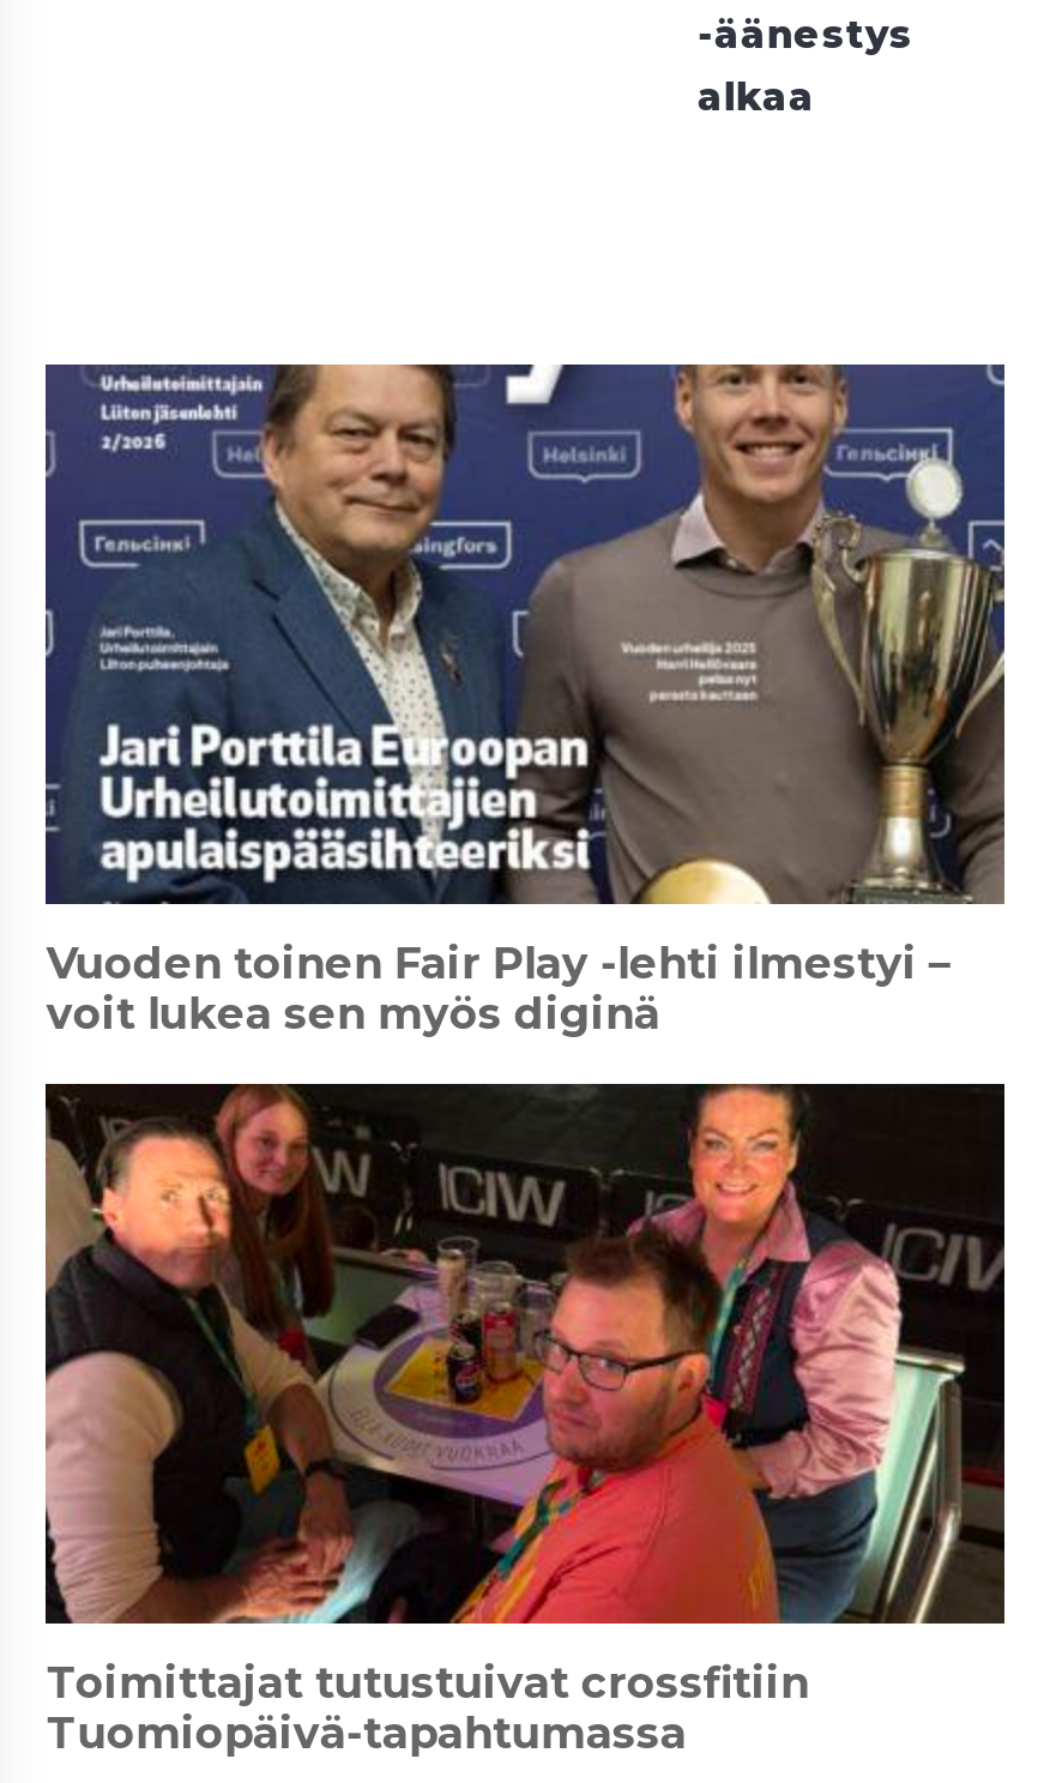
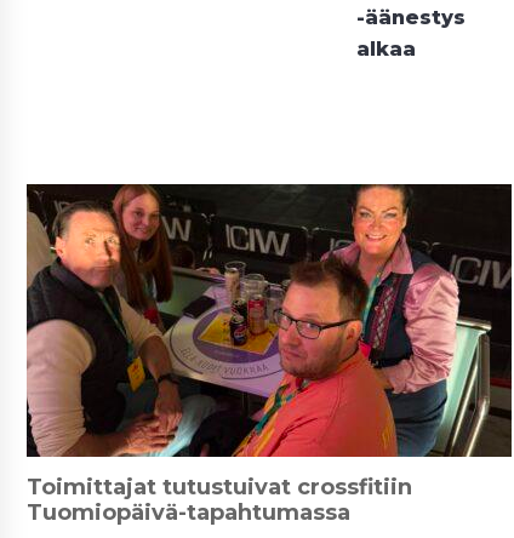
- [image]
- Vuoden toinen Fair Play -lehti ilmestyi –
- voit lukea sen myös diginä
